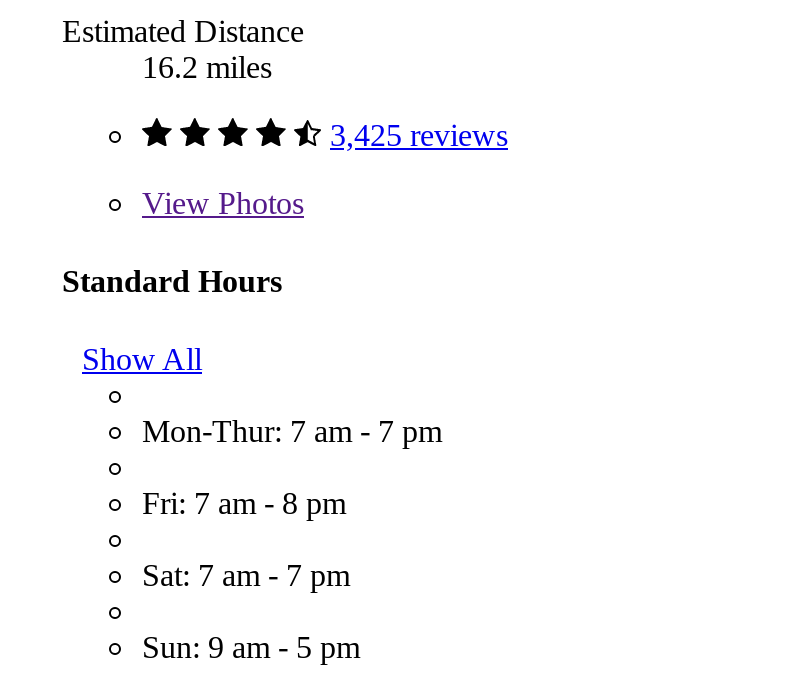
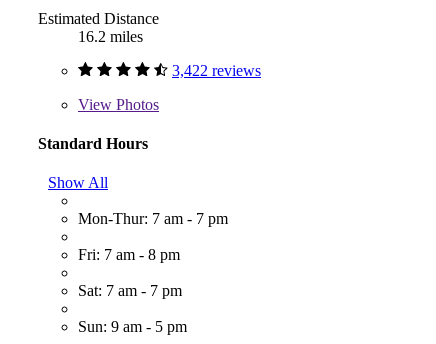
- 3,425 reviews
+ 3,422 reviews
